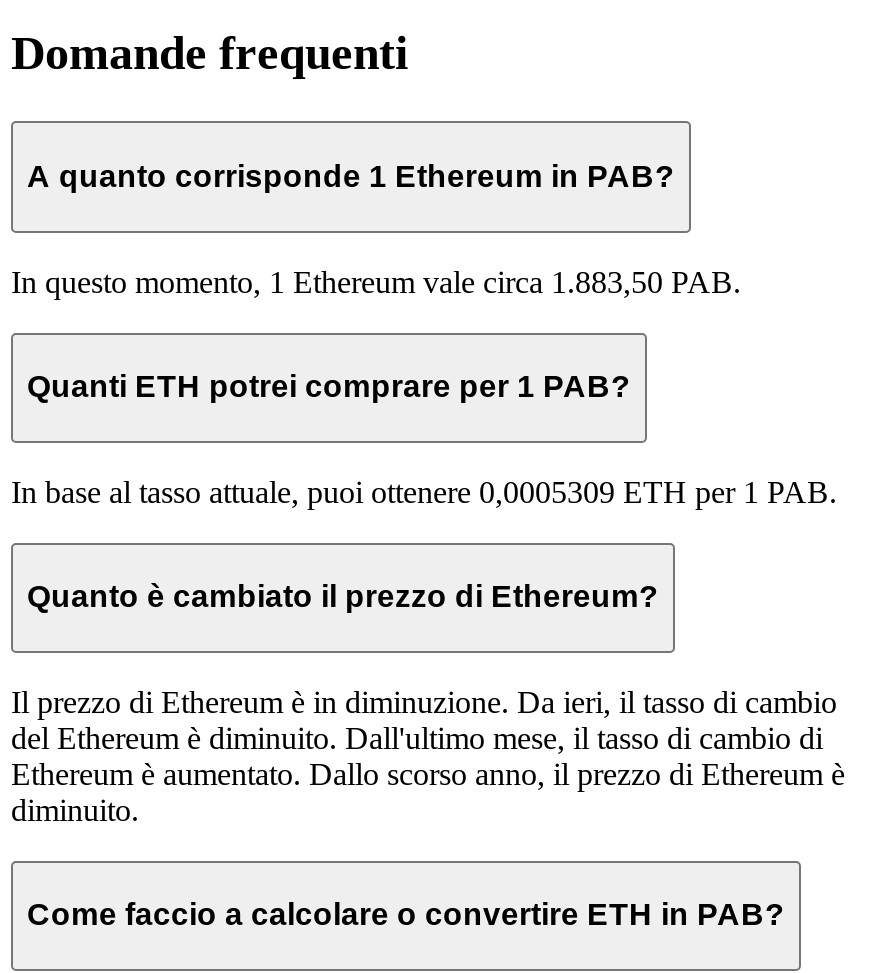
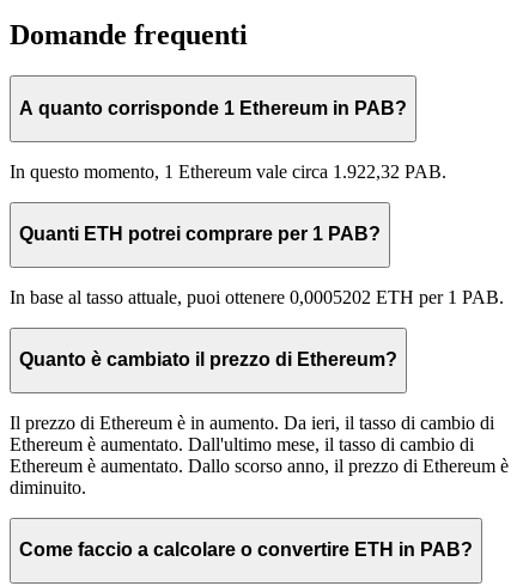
- In questo momento, 1 Ethereum vale circa 1.883,50 PAB.
+ In questo momento, 1 Ethereum vale circa 1.922,32 PAB.

- In base al tasso attuale, puoi ottenere 0,0005309 ETH per 1 PAB.
+ In base al tasso attuale, puoi ottenere 0,0005202 ETH per 1 PAB.

- Il prezzo di Ethereum è in diminuzione. Da ieri, il tasso di cambio
- del Ethereum è diminuito. Dall'ultimo mese, il tasso di cambio di
+ Il prezzo di Ethereum è in aumento. Da ieri, il tasso di cambio di
+ Ethereum è aumentato. Dall'ultimo mese, il tasso di cambio di
